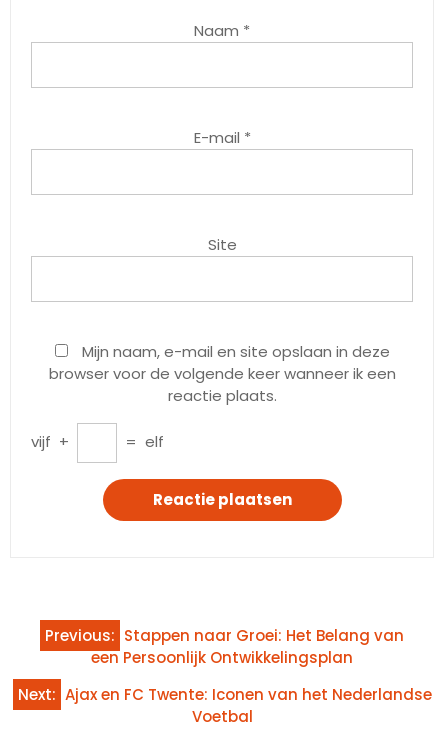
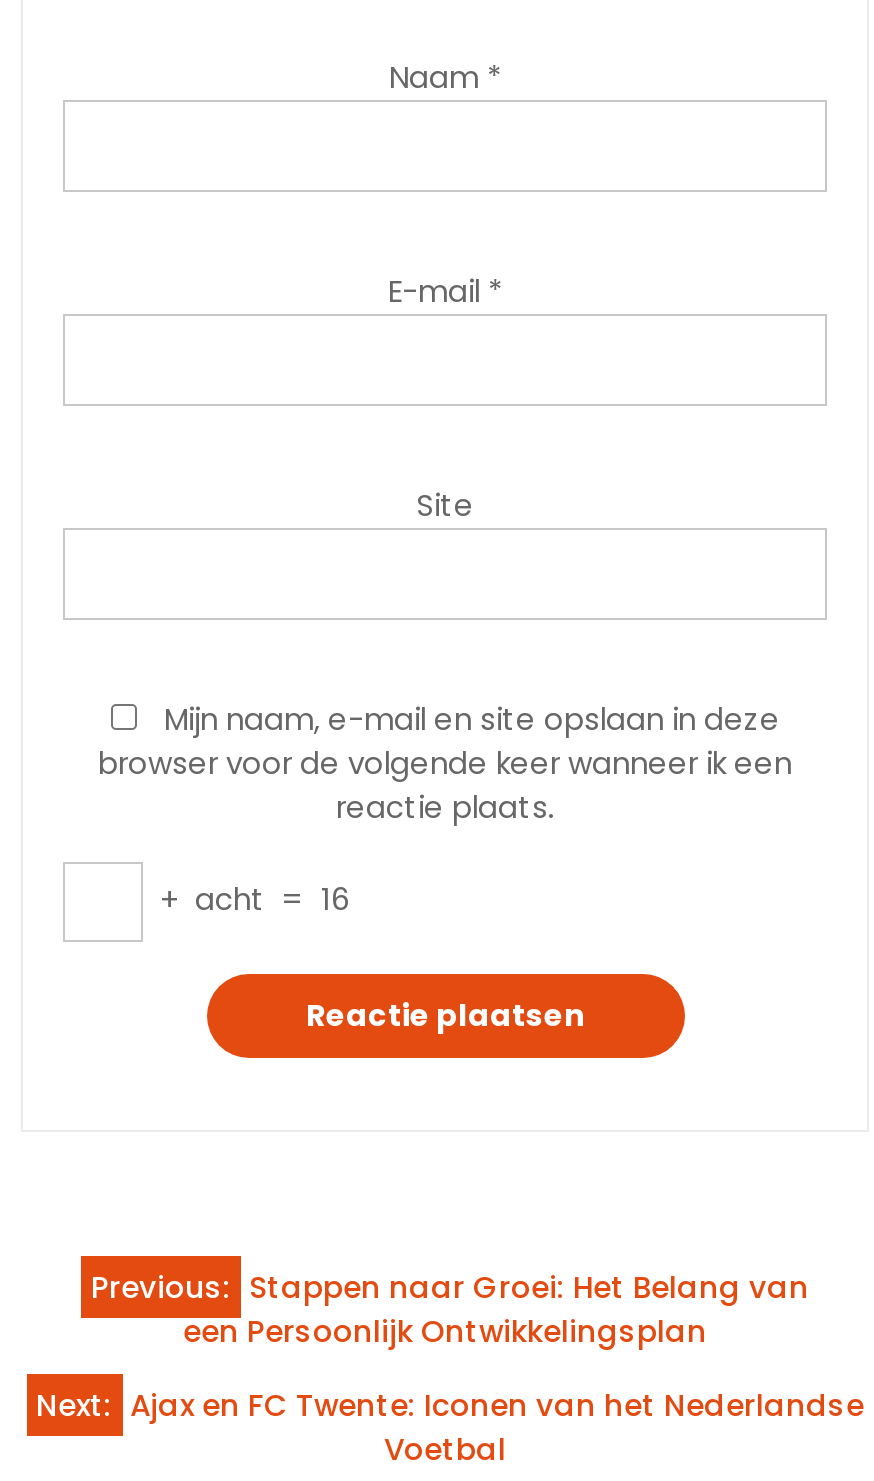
- vijf +
- = elf
+ + acht = 16
